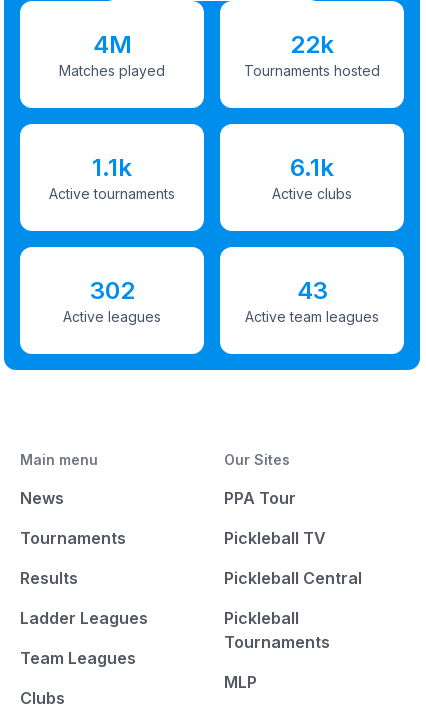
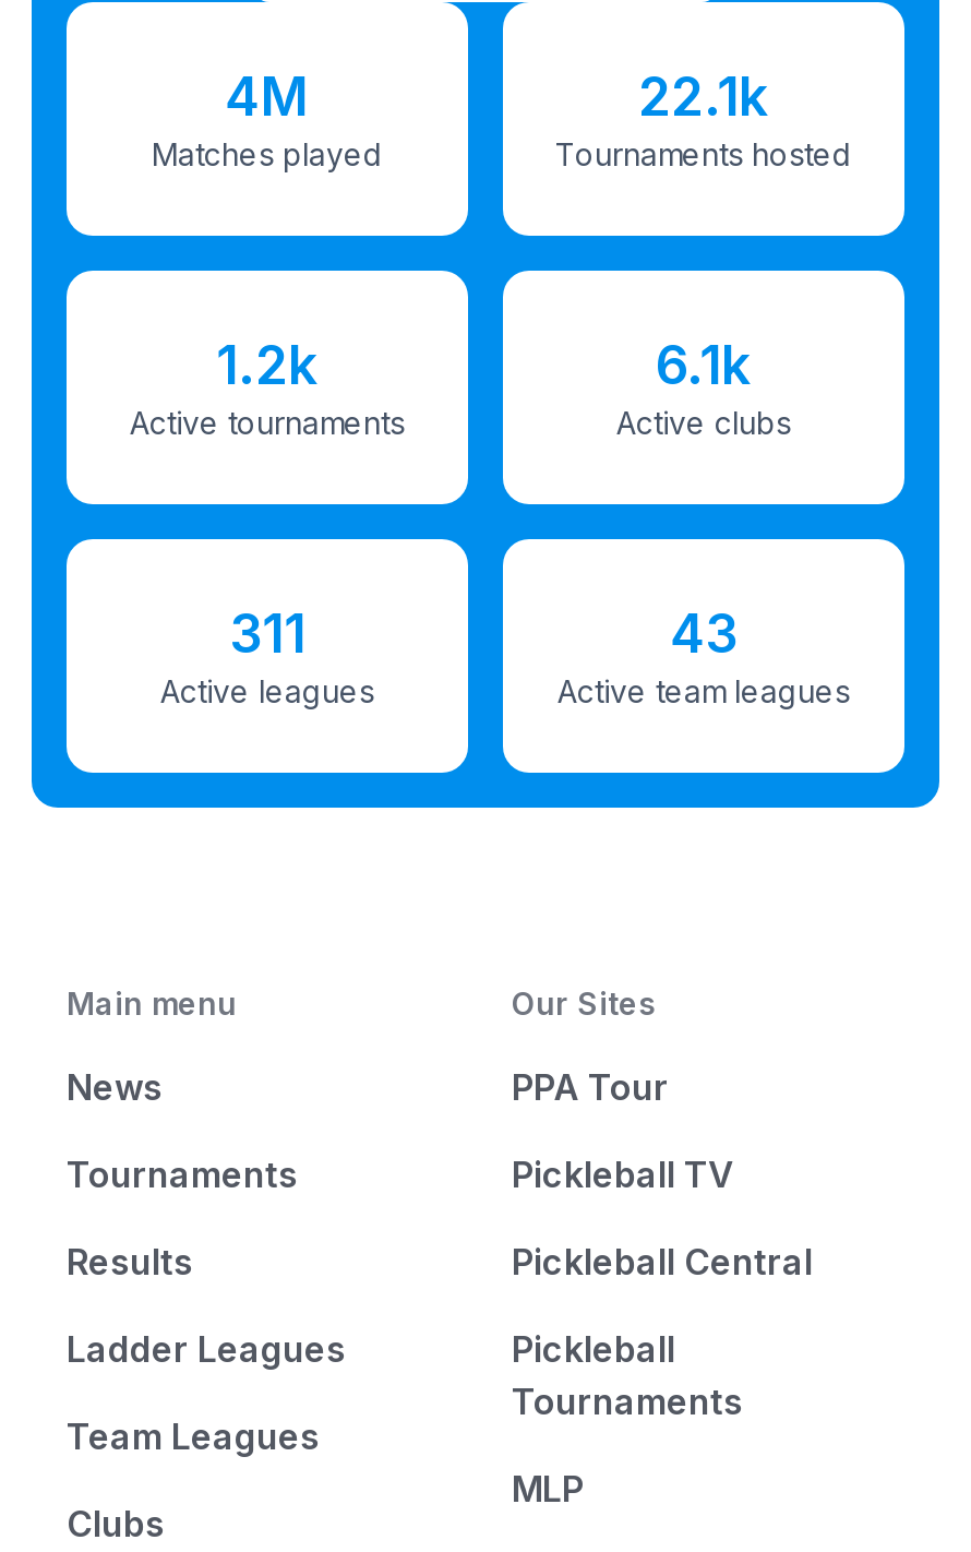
- 22k
+ 22.1k

- 1.1k
+ 1.2k

- 302
+ 311
